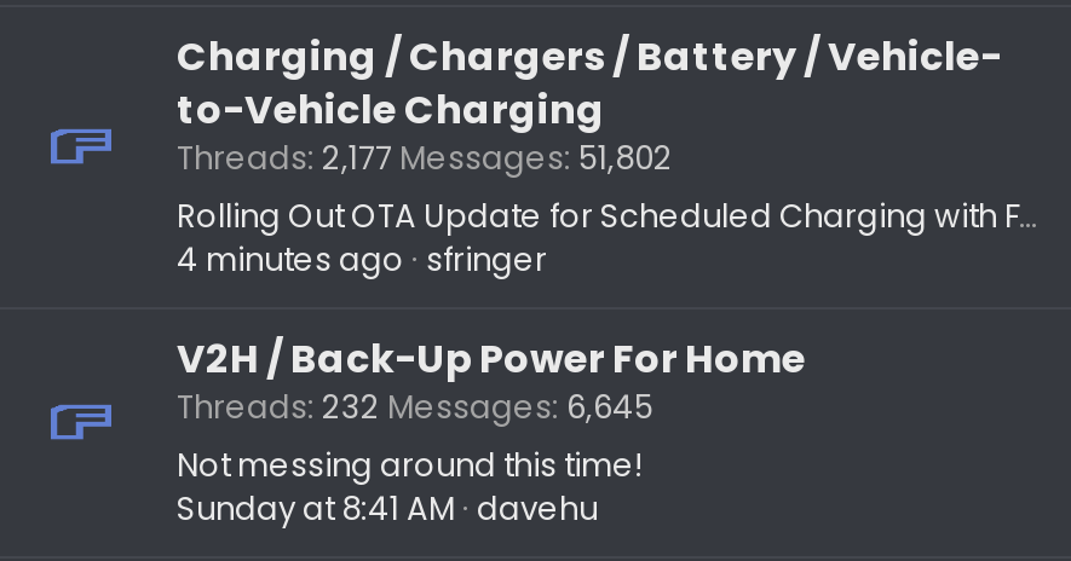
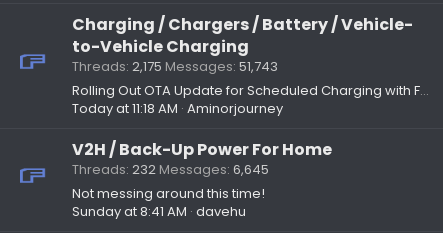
- Threads 2,177 Messages 51,802
+ Threads 2,175 Messages 51,743

- 4 minutes ago sfringer
+ Today at 11:18 AM Aminorjourney
